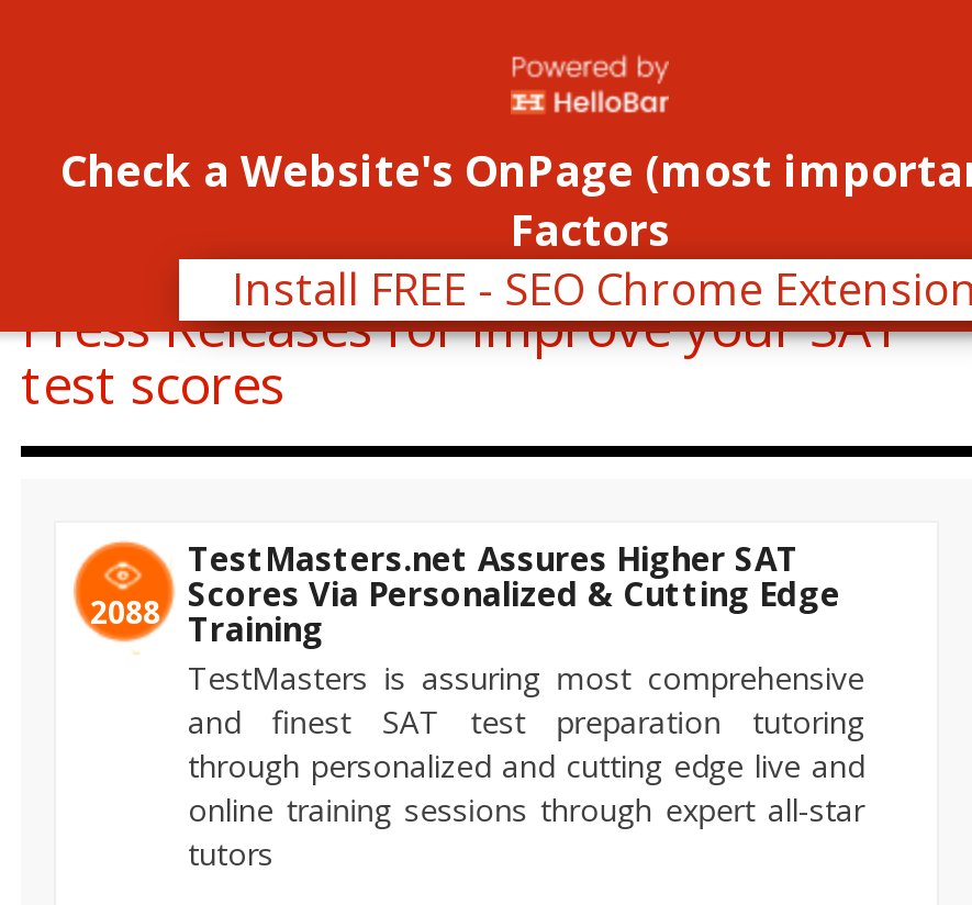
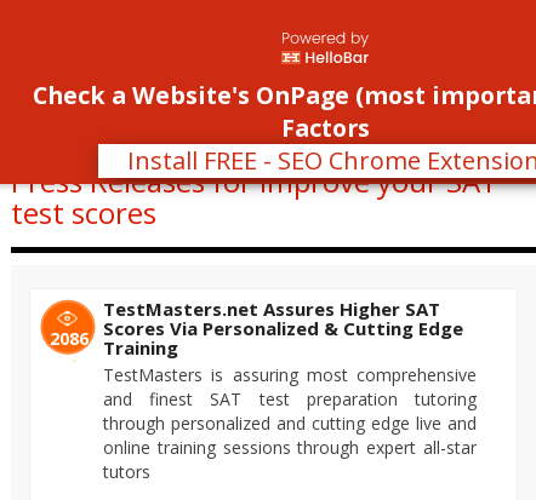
- 2088 Scores Via Personalized & Cutting Edge Training
+ 2086 Scores Via Personalized & Cutting Edge Training
